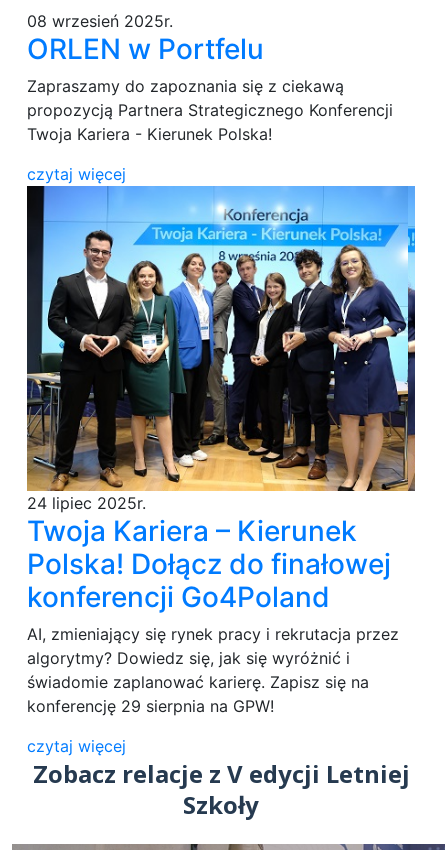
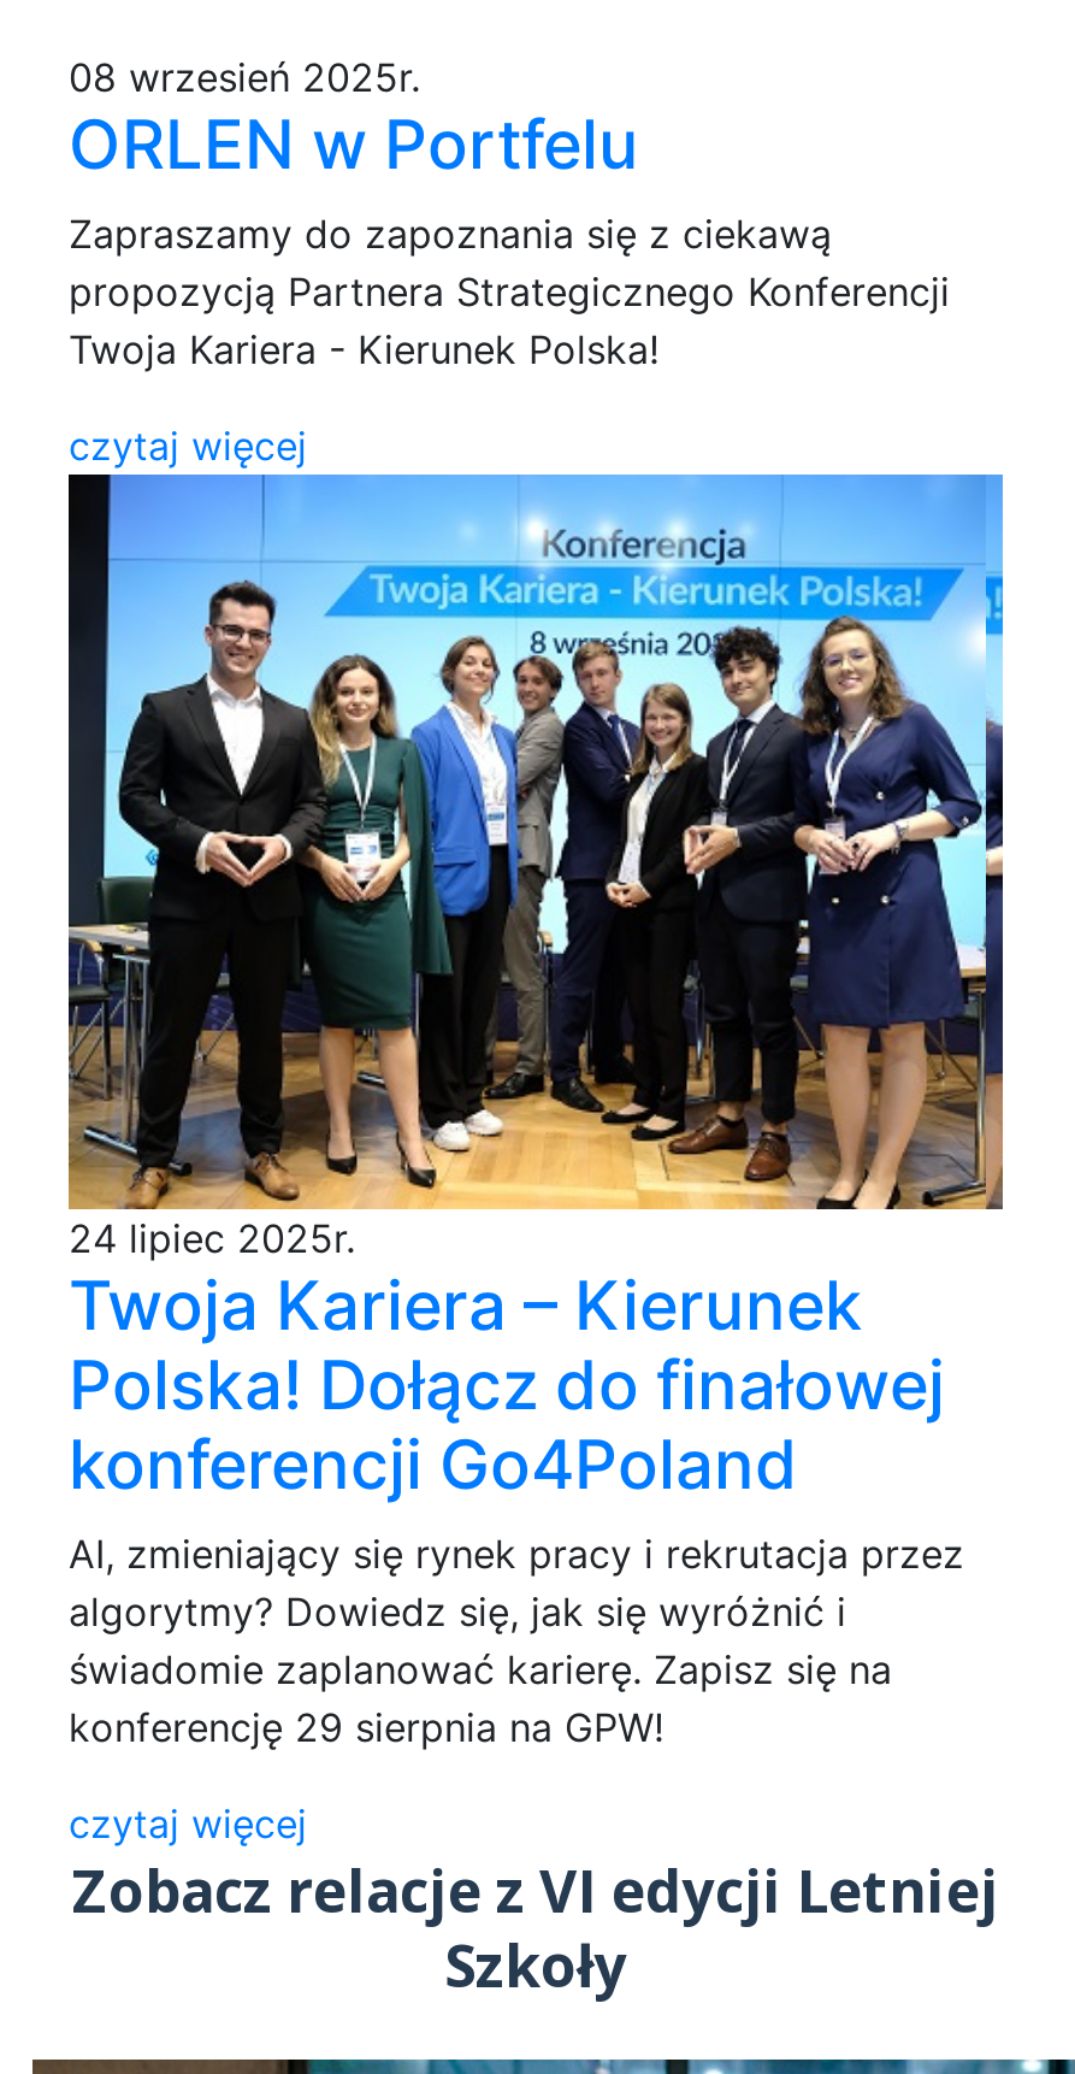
- Zobacz relacje z V edycji Letniej
+ Zobacz relacje z VI edycji Letniej
